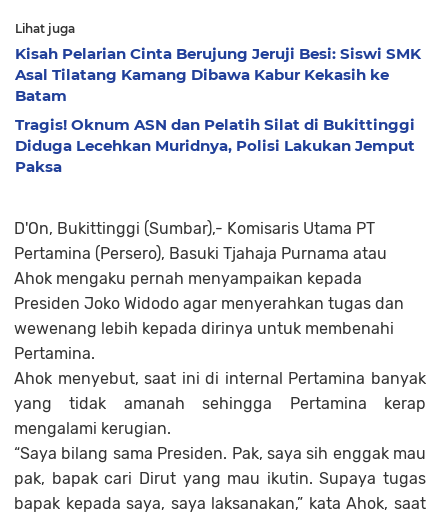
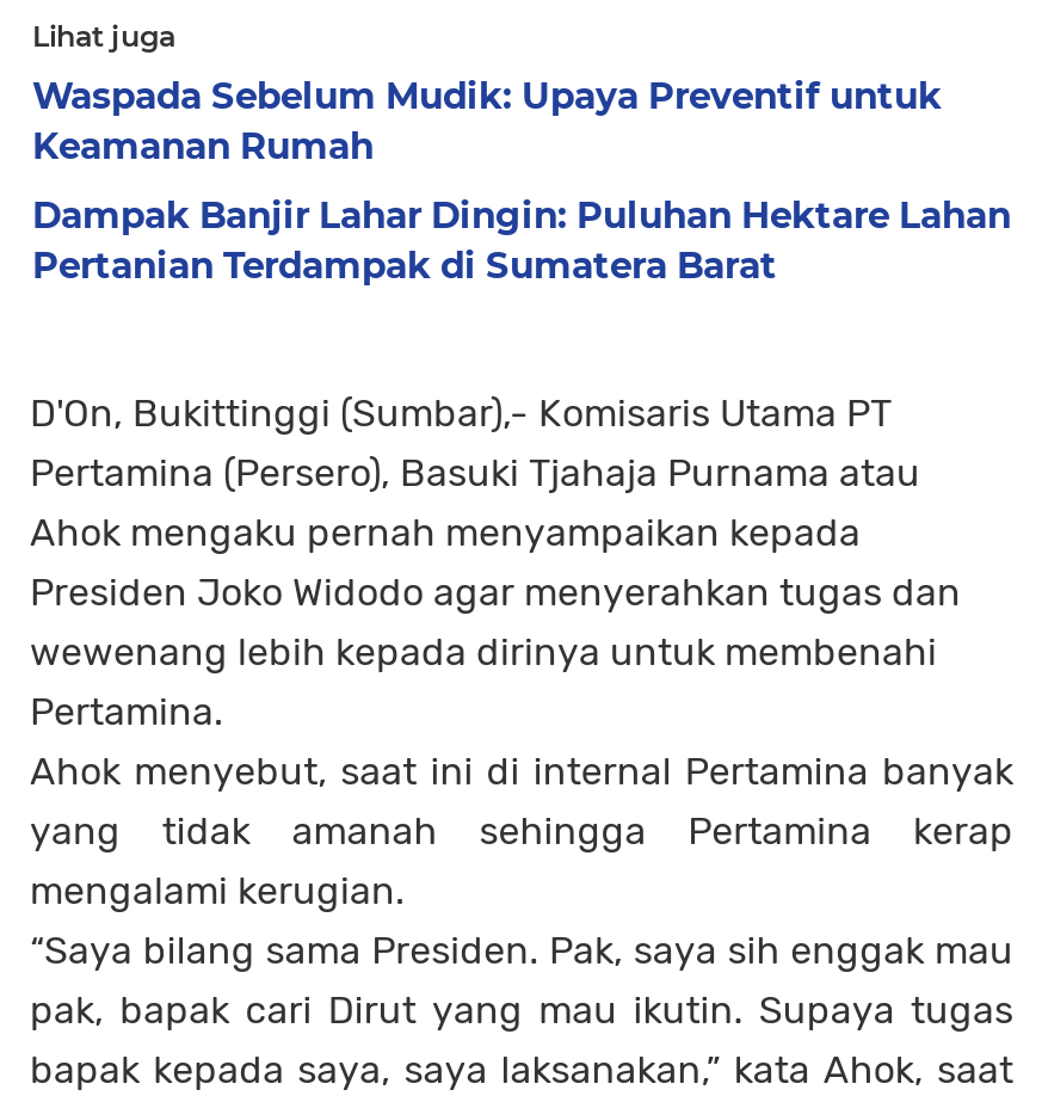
- Kisah Pelarian Cinta Berujung Jeruji Besi: Siswi SMK
- Asal Tilatang Kamang Dibawa Kabur Kekasih ke
- Batam
+ Waspada Sebelum Mudik: Upaya Preventif untuk
+ Keamanan Rumah

- Tragis! Oknum ASN dan Pelatih Silat di Bukittinggi
- Diduga Lecehkan Muridnya, Polisi Lakukan Jemput
- Paksa
+ Dampak Banjir Lahar Dingin: Puluhan Hektare Lahan
+ Pertanian Terdampak di Sumatera Barat
